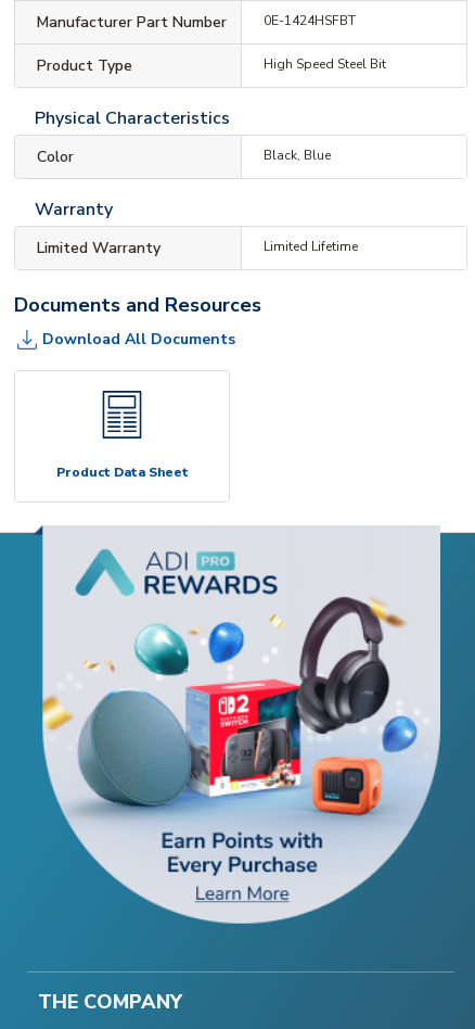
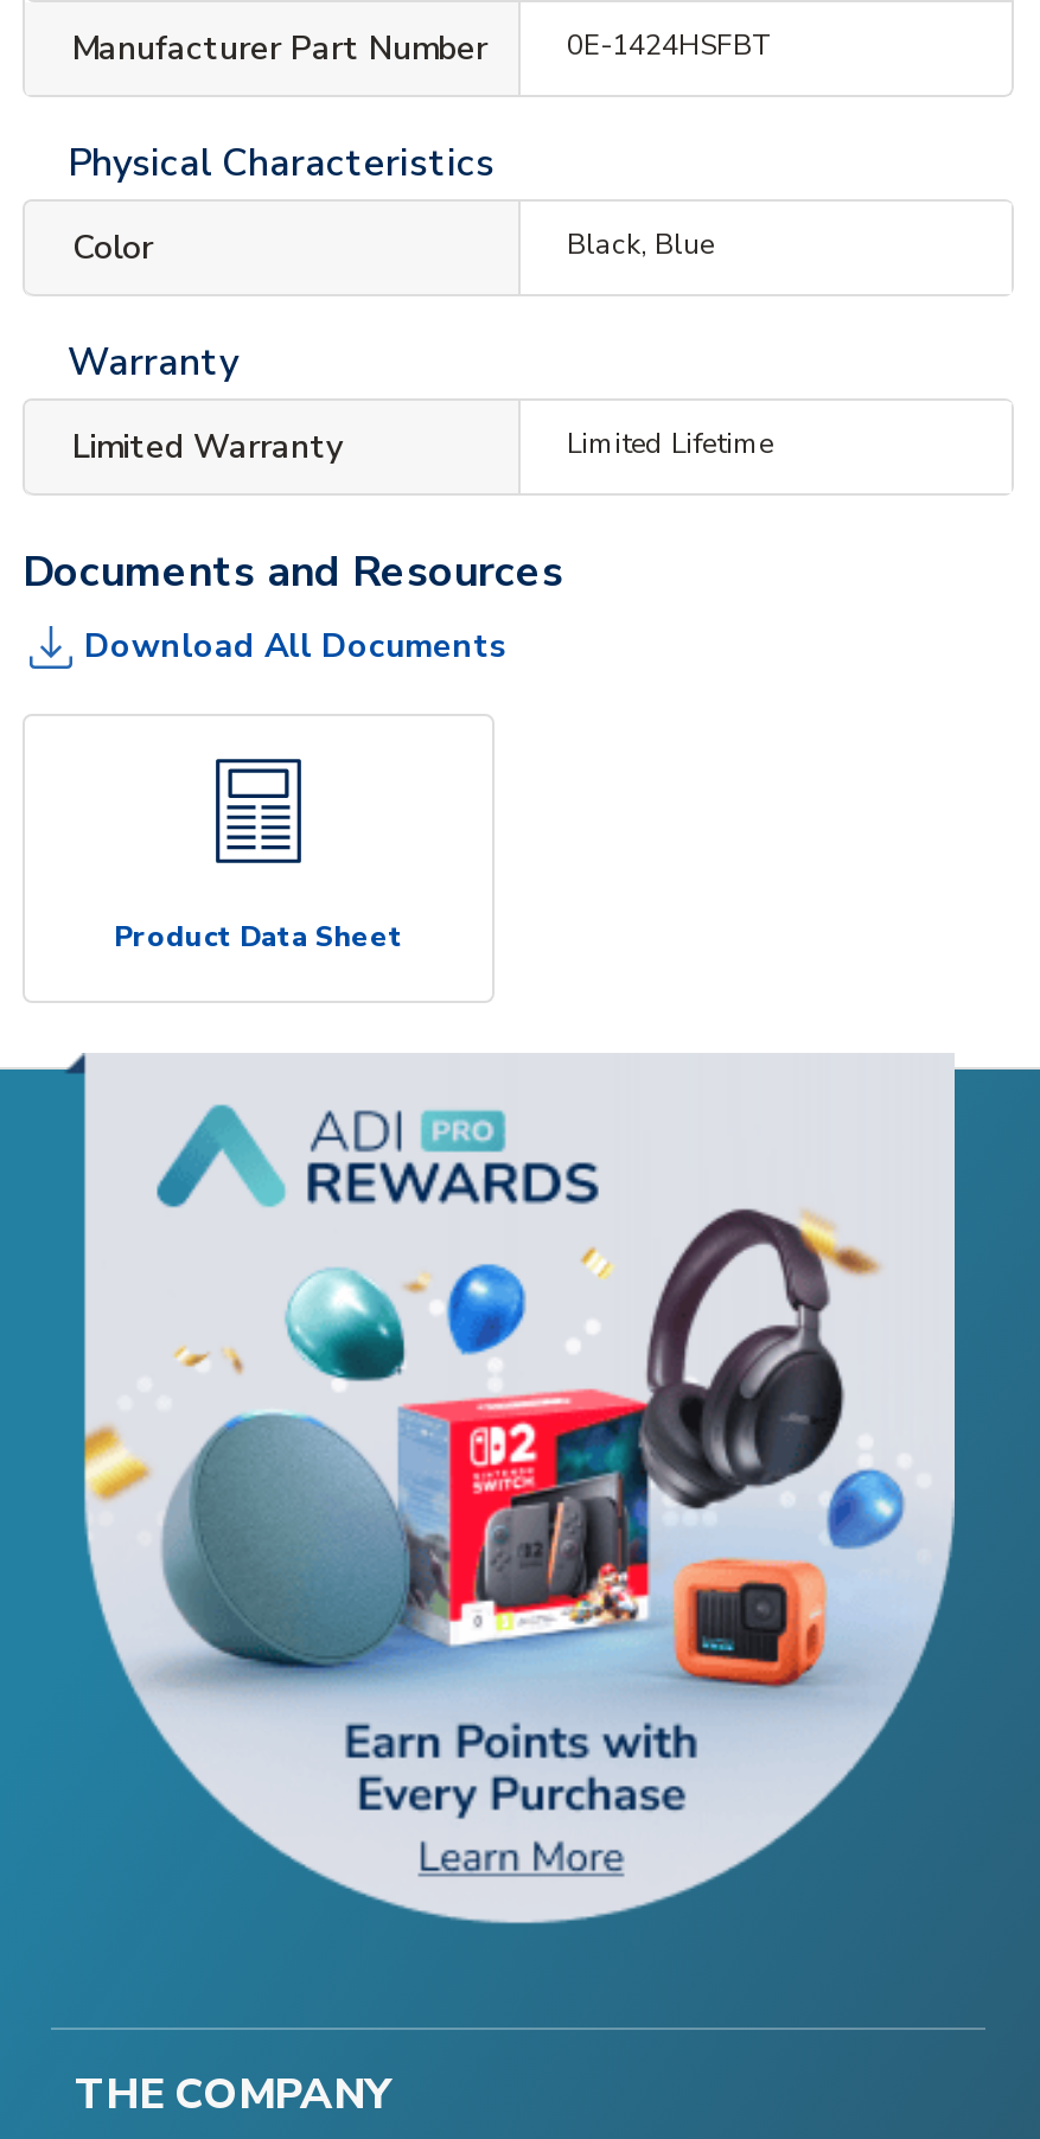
- Product Type
- High Speed Steel Bit
